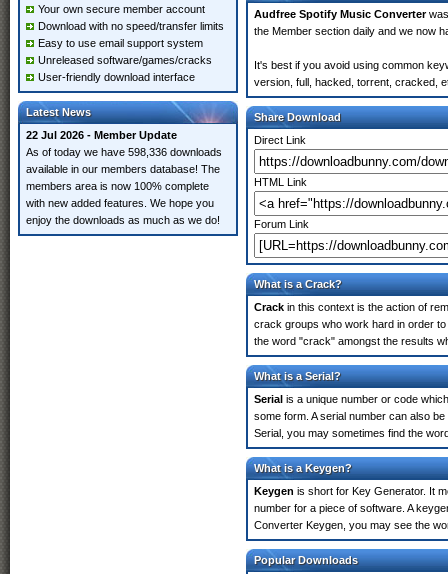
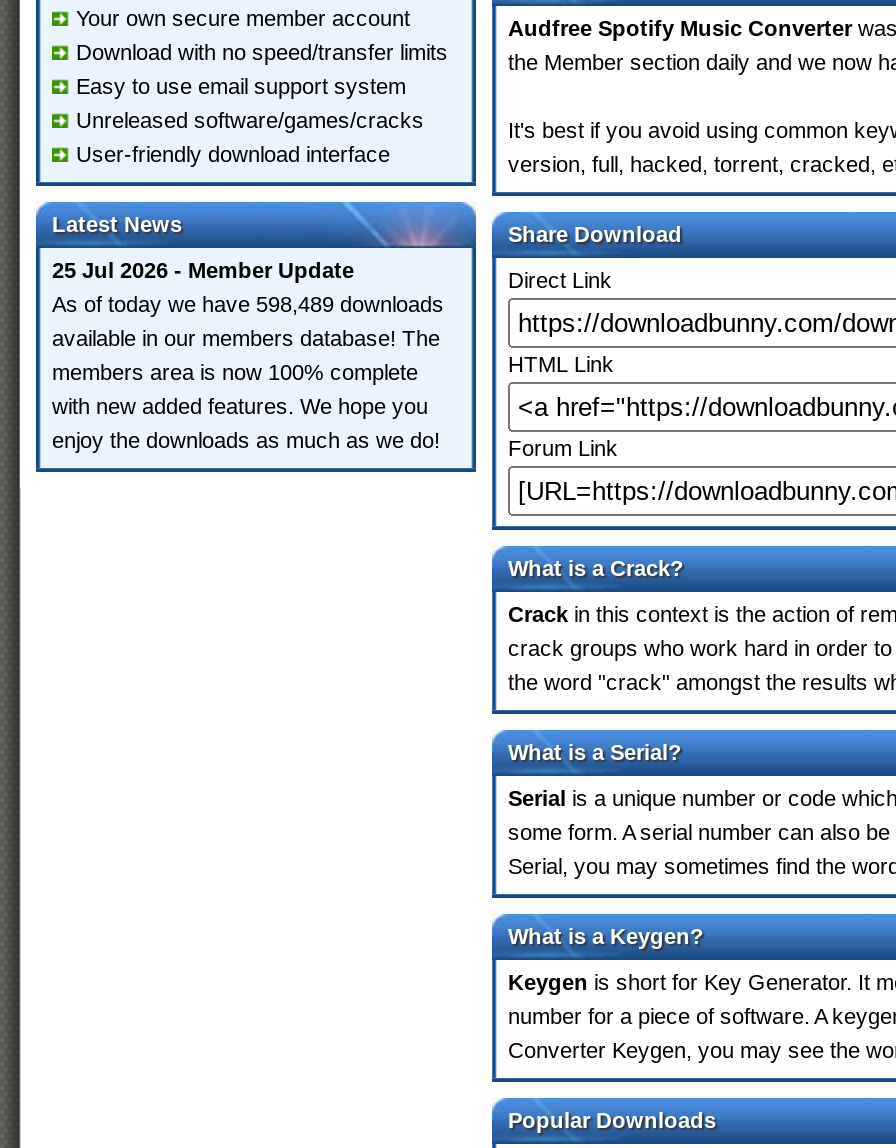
- 22 Jul 2026 - Member Update
+ 25 Jul 2026 - Member Update

- As of today we have 598,336 downloads
+ As of today we have 598,489 downloads
